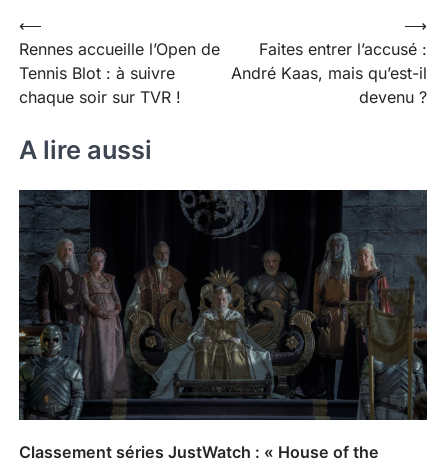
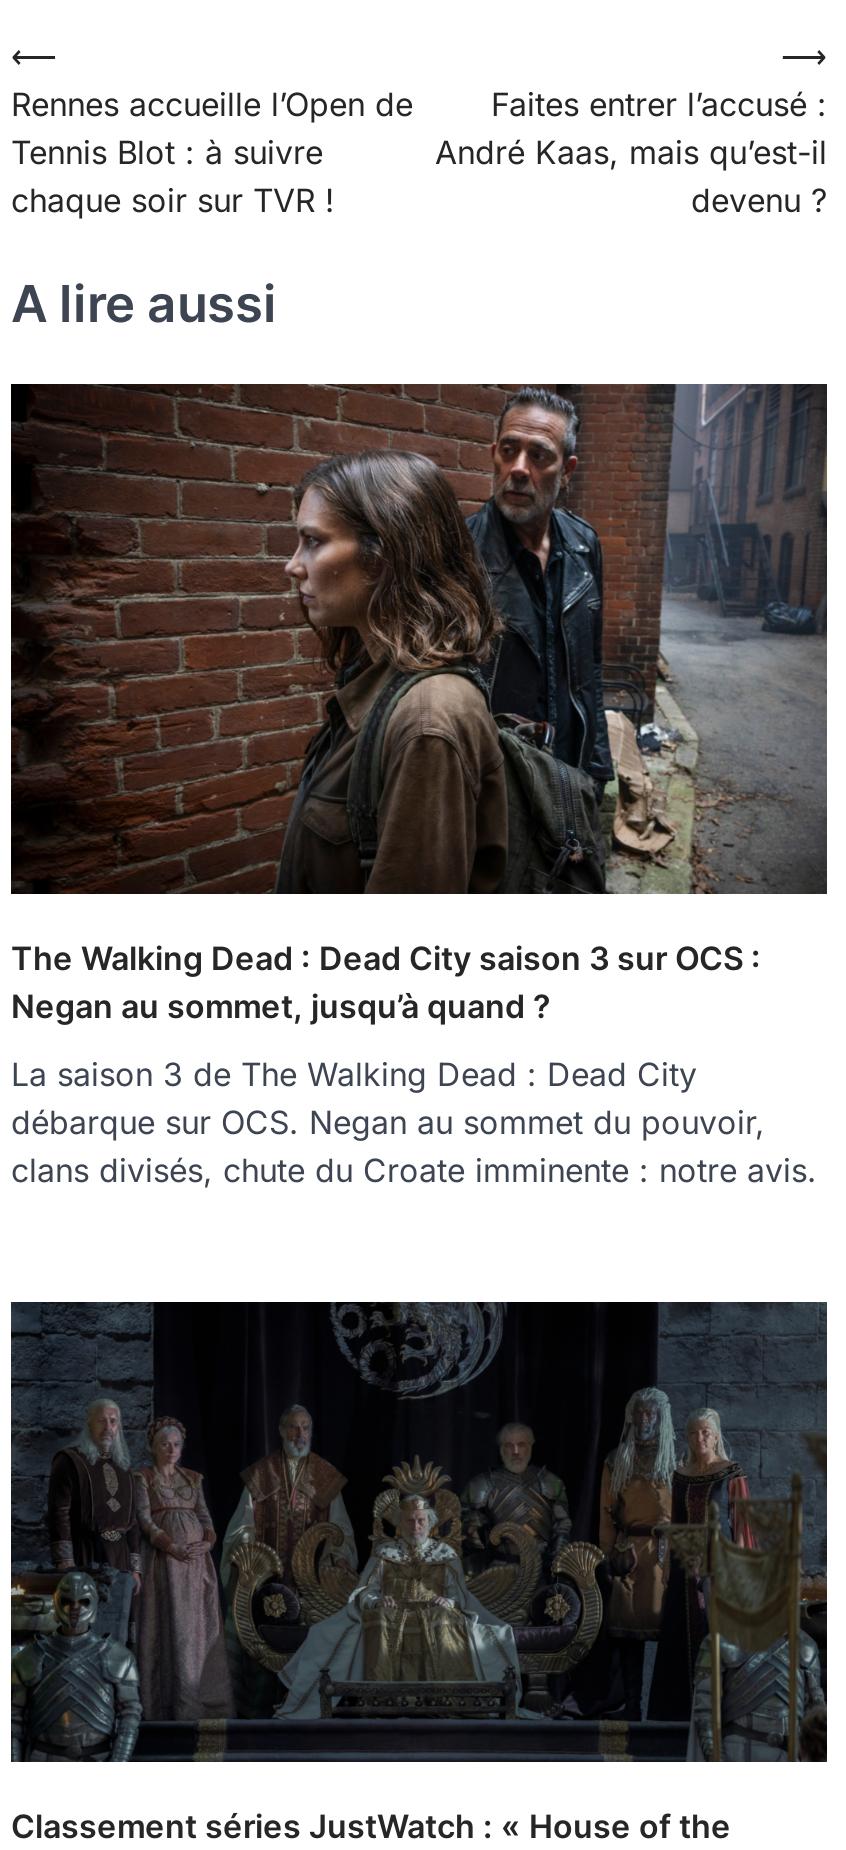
+ [image]
+ The Walking Dead : Dead City saison 3 sur OCS :
+ Negan au sommet, jusqu’à quand ?
+ La saison 3 de The Walking Dead : Dead City
+ débarque sur OCS. Negan au sommet du pouvoir,
+ clans divisés, chute du Croate imminente : notre avis.
